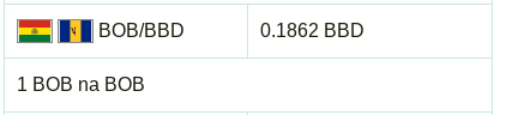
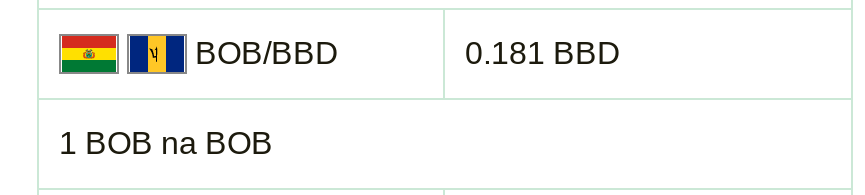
- 0.1862 BBD
+ 0.181 BBD
